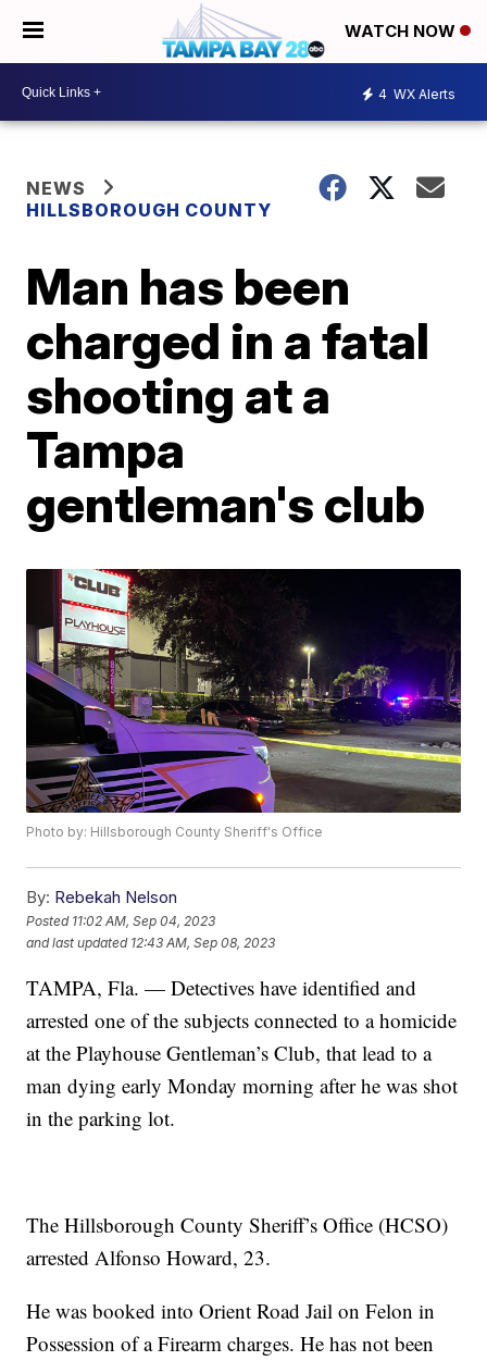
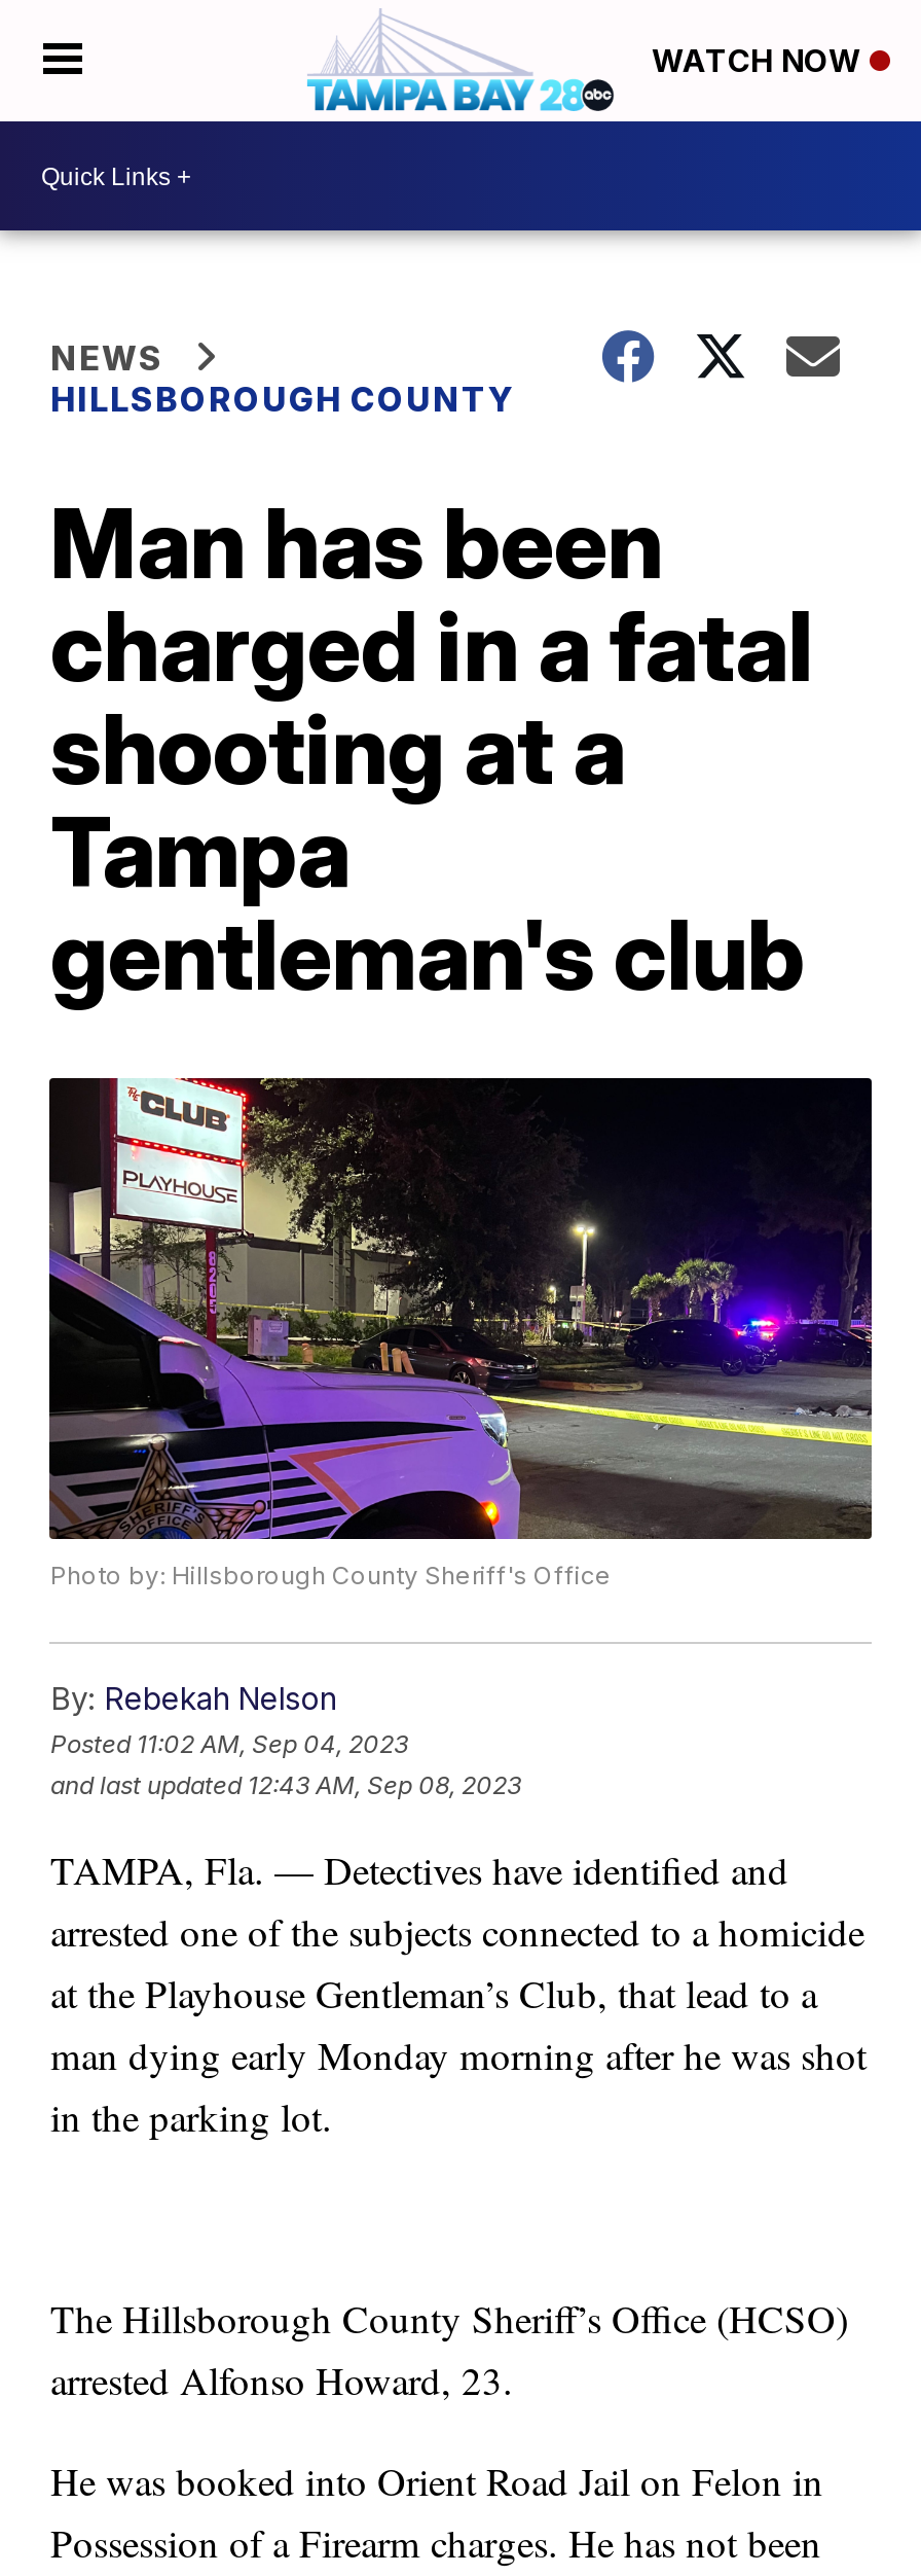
- 4 WX Alerts
